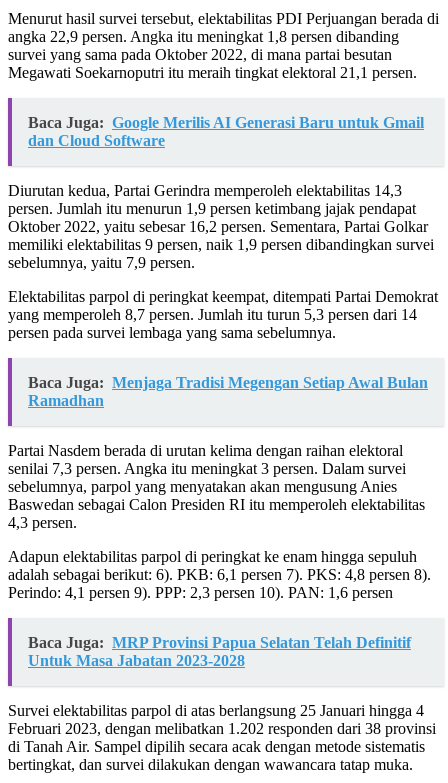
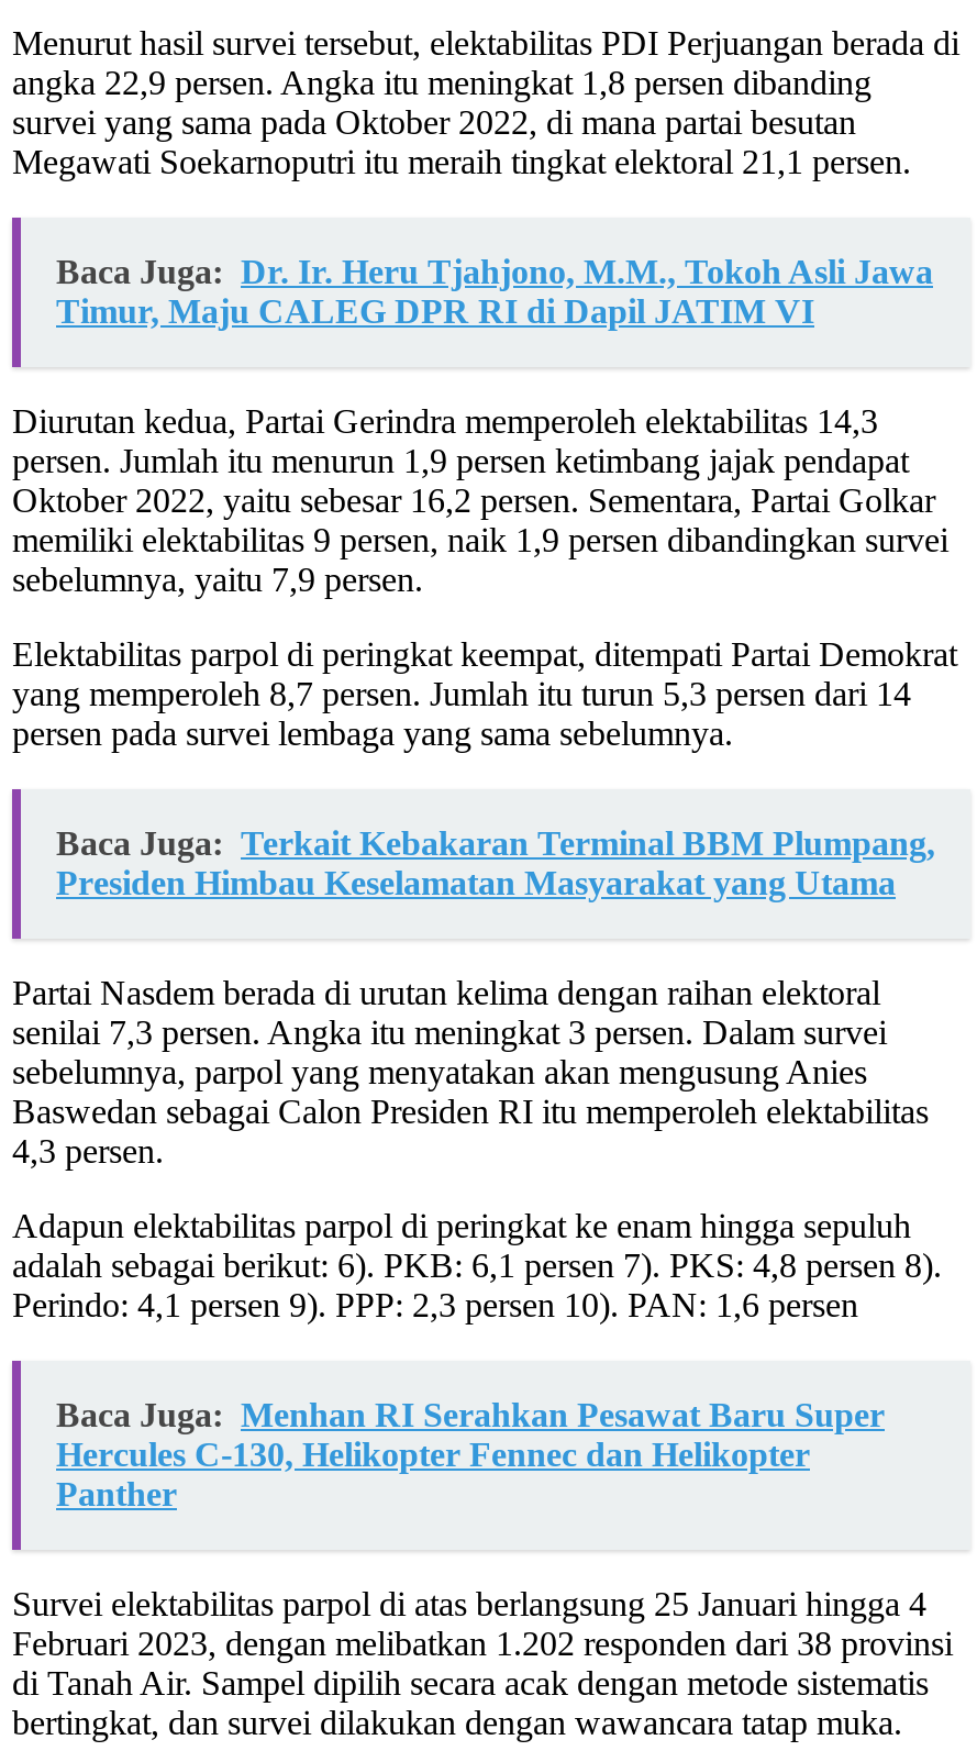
- Baca Juga: Google Merilis AI Generasi Baru untuk Gmail
- dan Cloud Software
+ Baca Juga: Dr. Ir. Heru Tjahjono, M.M., Tokoh Asli Jawa
+ Timur, Maju CALEG DPR RI di Dapil JATIM VI

- Baca Juga: Menjaga Tradisi Megengan Setiap Awal Bulan
- Ramadhan
+ Baca Juga: Terkait Kebakaran Terminal BBM Plumpang,
+ Presiden Himbau Keselamatan Masyarakat yang Utama

- Baca Juga: MRP Provinsi Papua Selatan Telah Definitif
- Untuk Masa Jabatan 2023-2028
+ Baca Juga: Menhan RI Serahkan Pesawat Baru Super
+ Hercules C-130, Helikopter Fennec dan Helikopter
+ Panther
